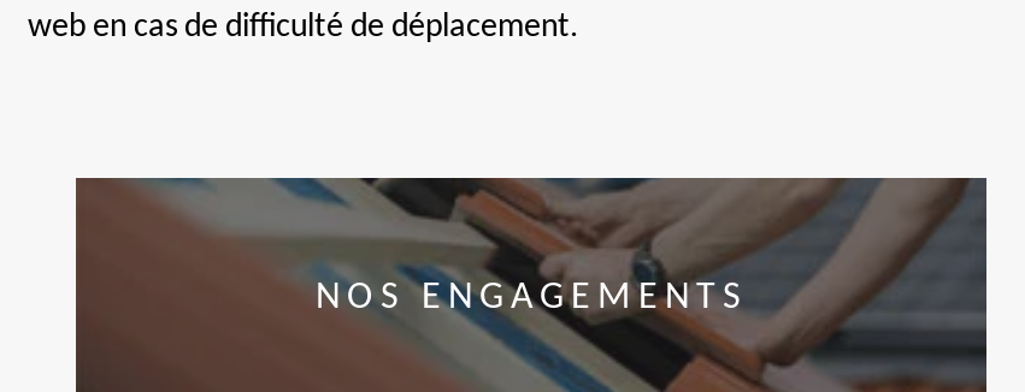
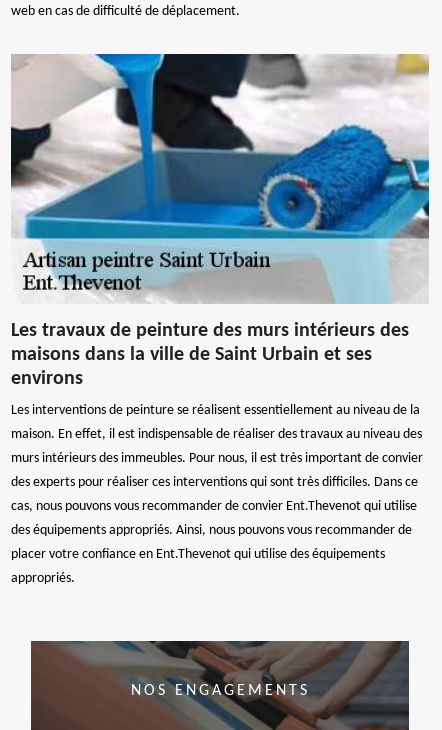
+ [image]
+ Les travaux de peinture des murs intérieurs des
+ maisons dans la ville de Saint Urbain et ses
+ environs
+ Les interventions de peinture se réalisent essentiellement au niveau de la
+ maison. En effet, il est indispensable de réaliser des travaux au niveau des
+ murs intérieurs des immeubles. Pour nous, il est très important de convier
+ des experts pour réaliser ces interventions qui sont très difficiles. Dans ce
+ cas, nous pouvons vous recommander de convier Ent.Thevenot qui utilise
+ des équipements appropriés. Ainsi, nous pouvons vous recommander de
+ placer votre confiance en Ent.Thevenot qui utilise des équipements
+ appropriés.
